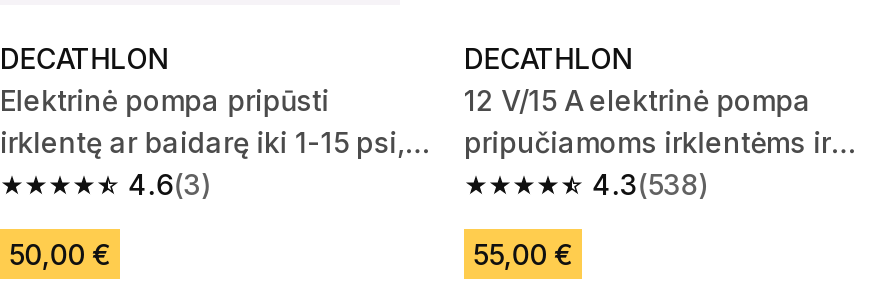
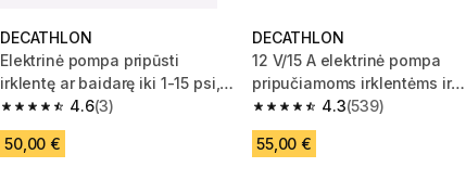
- (538)
+ (539)
